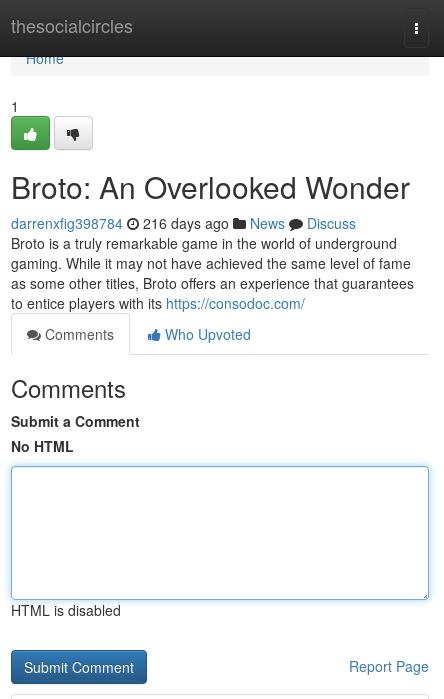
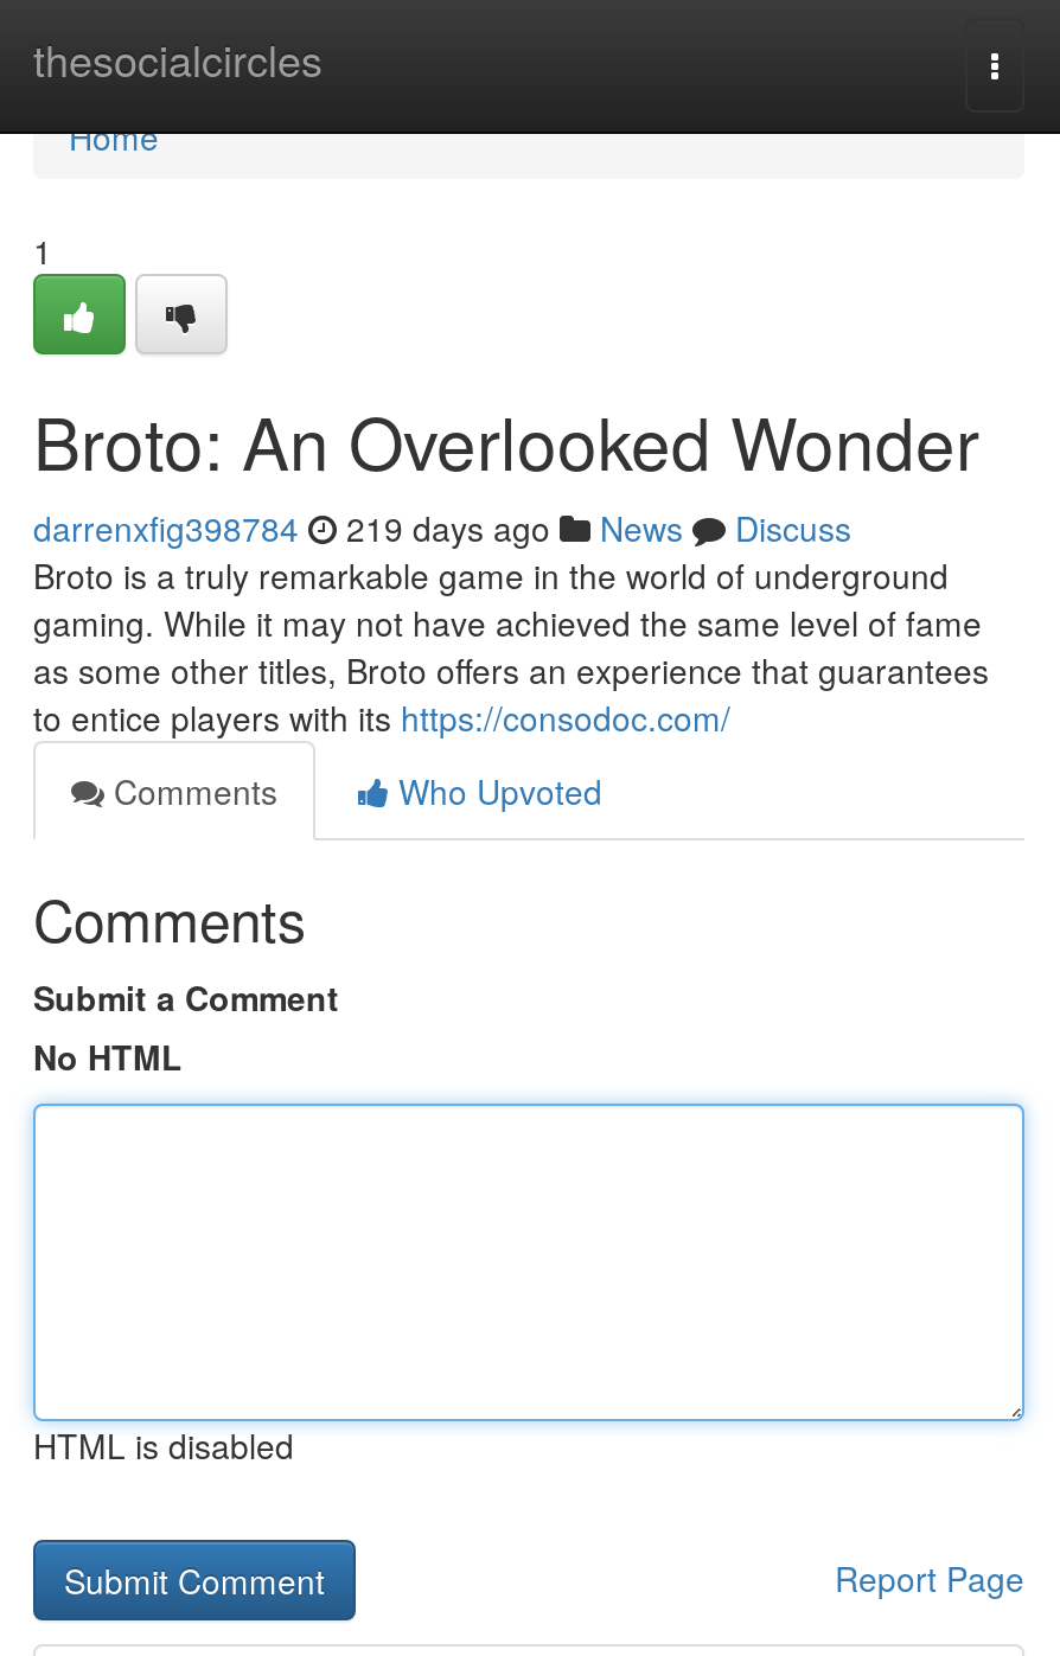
- darrenxfig398784 216 days ago News Discuss
+ darrenxfig398784 219 days ago News Discuss
